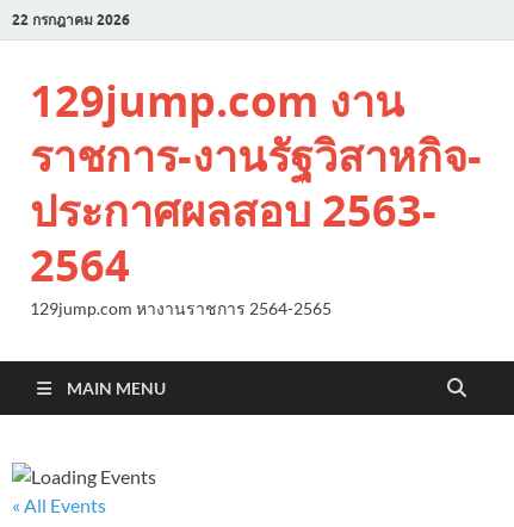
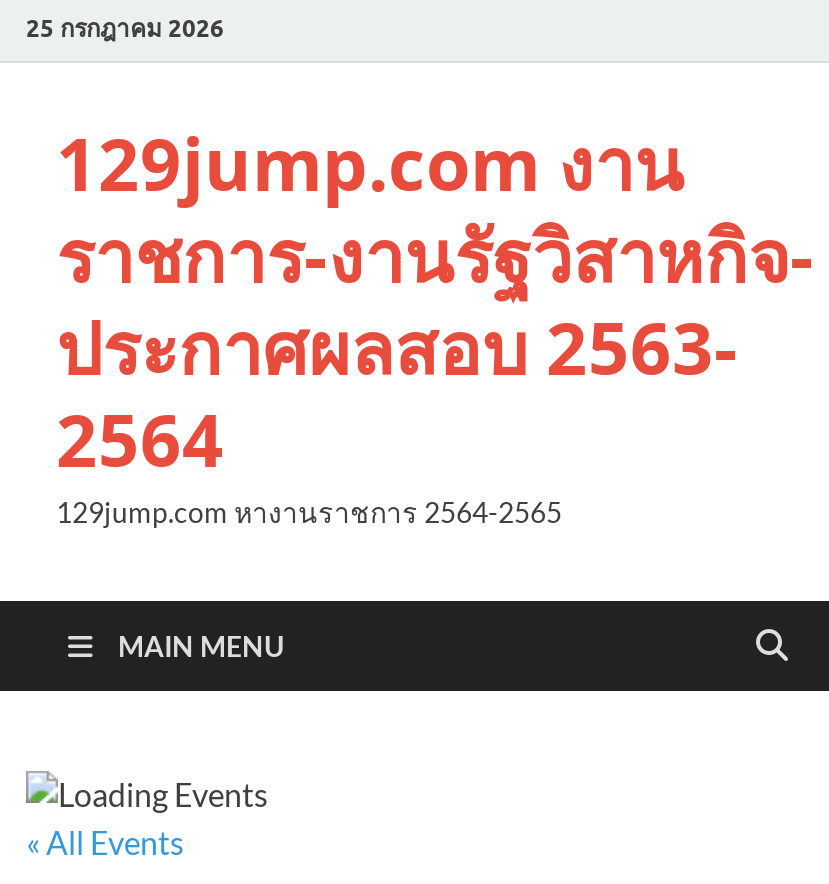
- 22 กรกฎาคม 2026
+ 25 กรกฎาคม 2026
